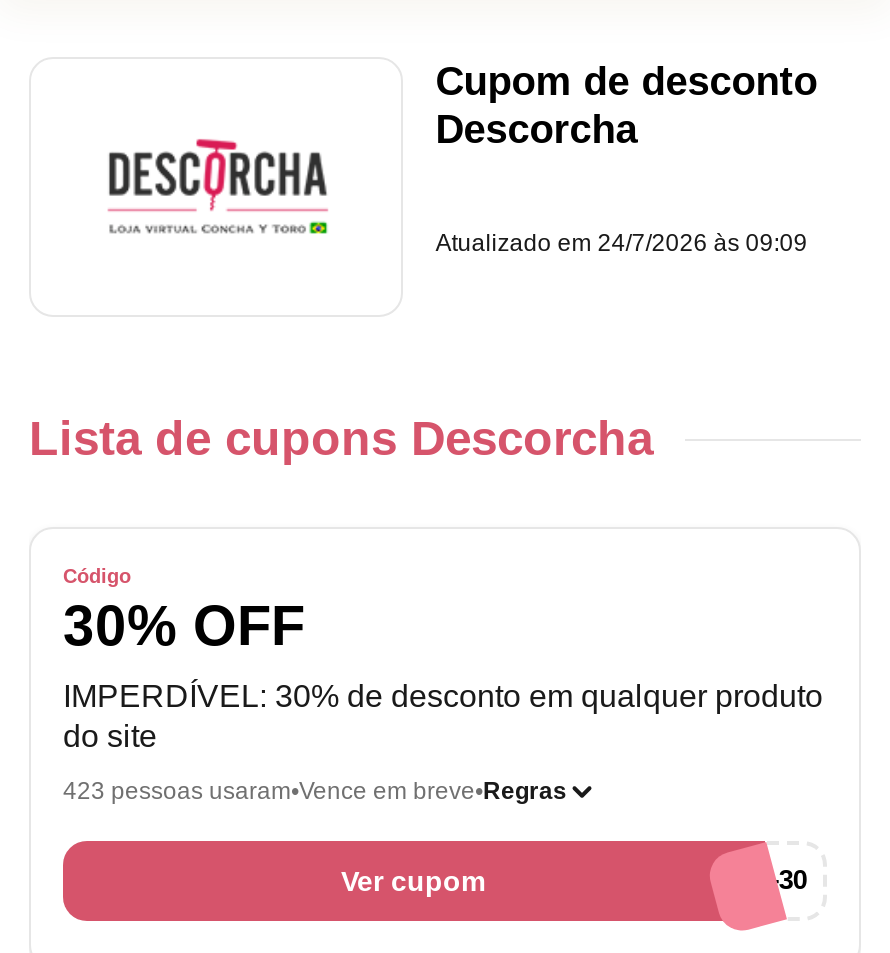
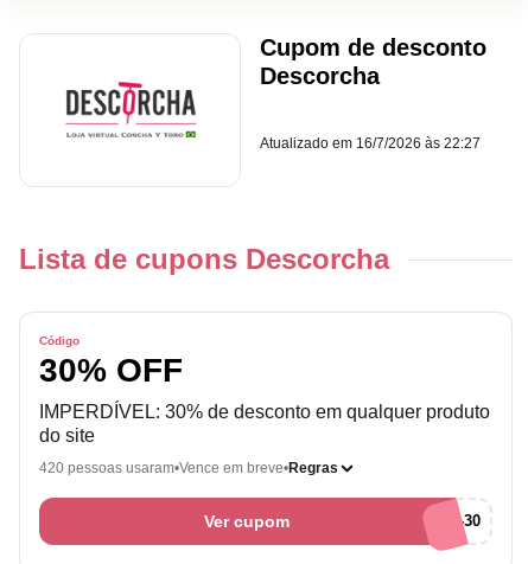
- Atualizado em 24/7/2026 às 09:09
+ Atualizado em 16/7/2026 às 22:27

- 423 pessoas usaram Vence em breve Regras
+ 420 pessoas usaram Vence em breve Regras
